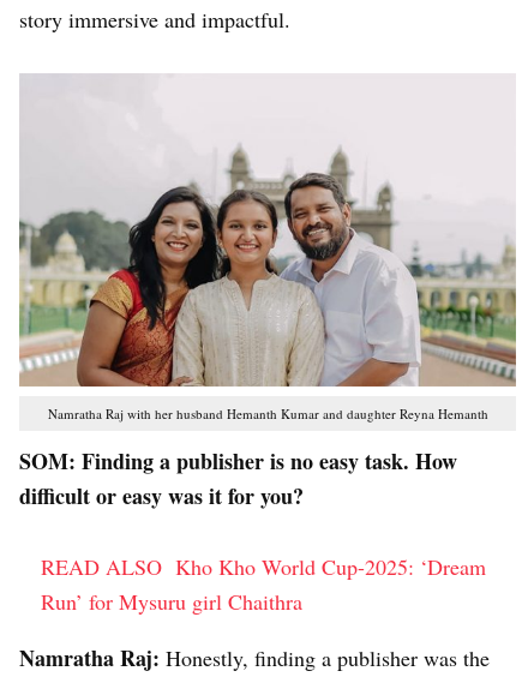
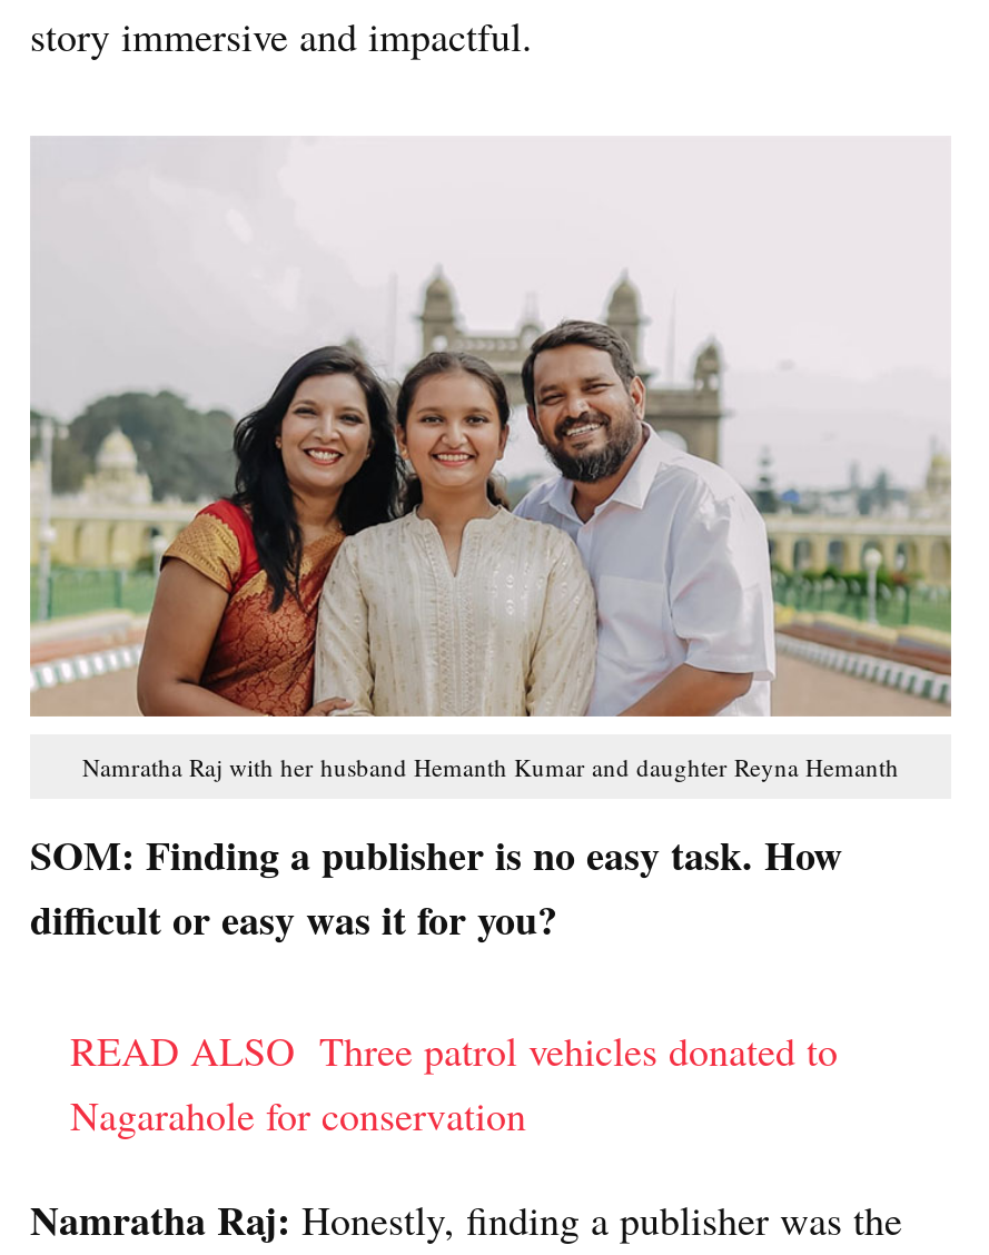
- READ ALSO Kho Kho World Cup-2025: ‘Dream
- Run’ for Mysuru girl Chaithra
+ READ ALSO Three patrol vehicles donated to
+ Nagarahole for conservation
